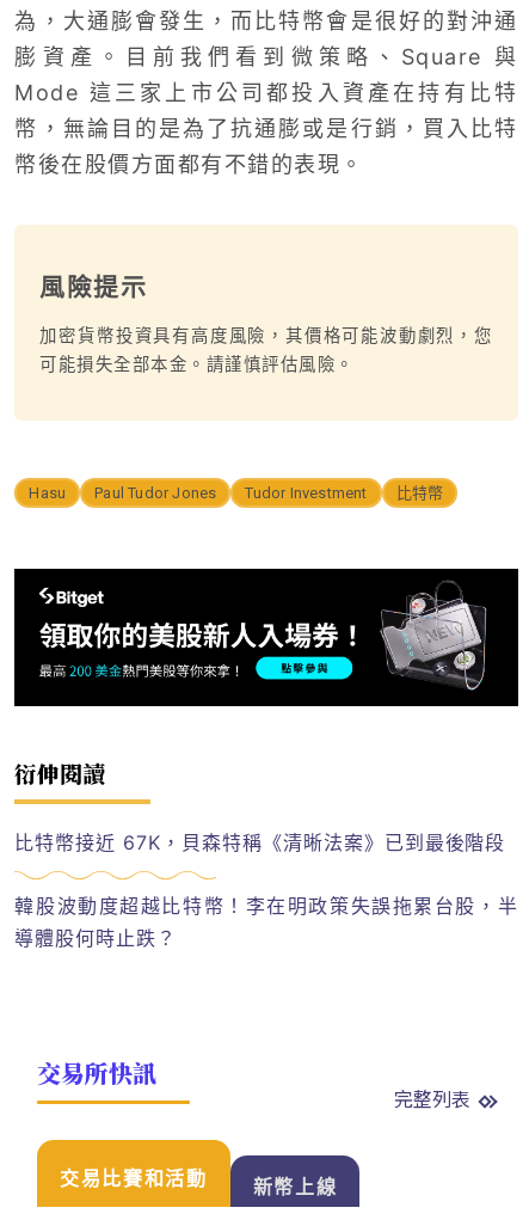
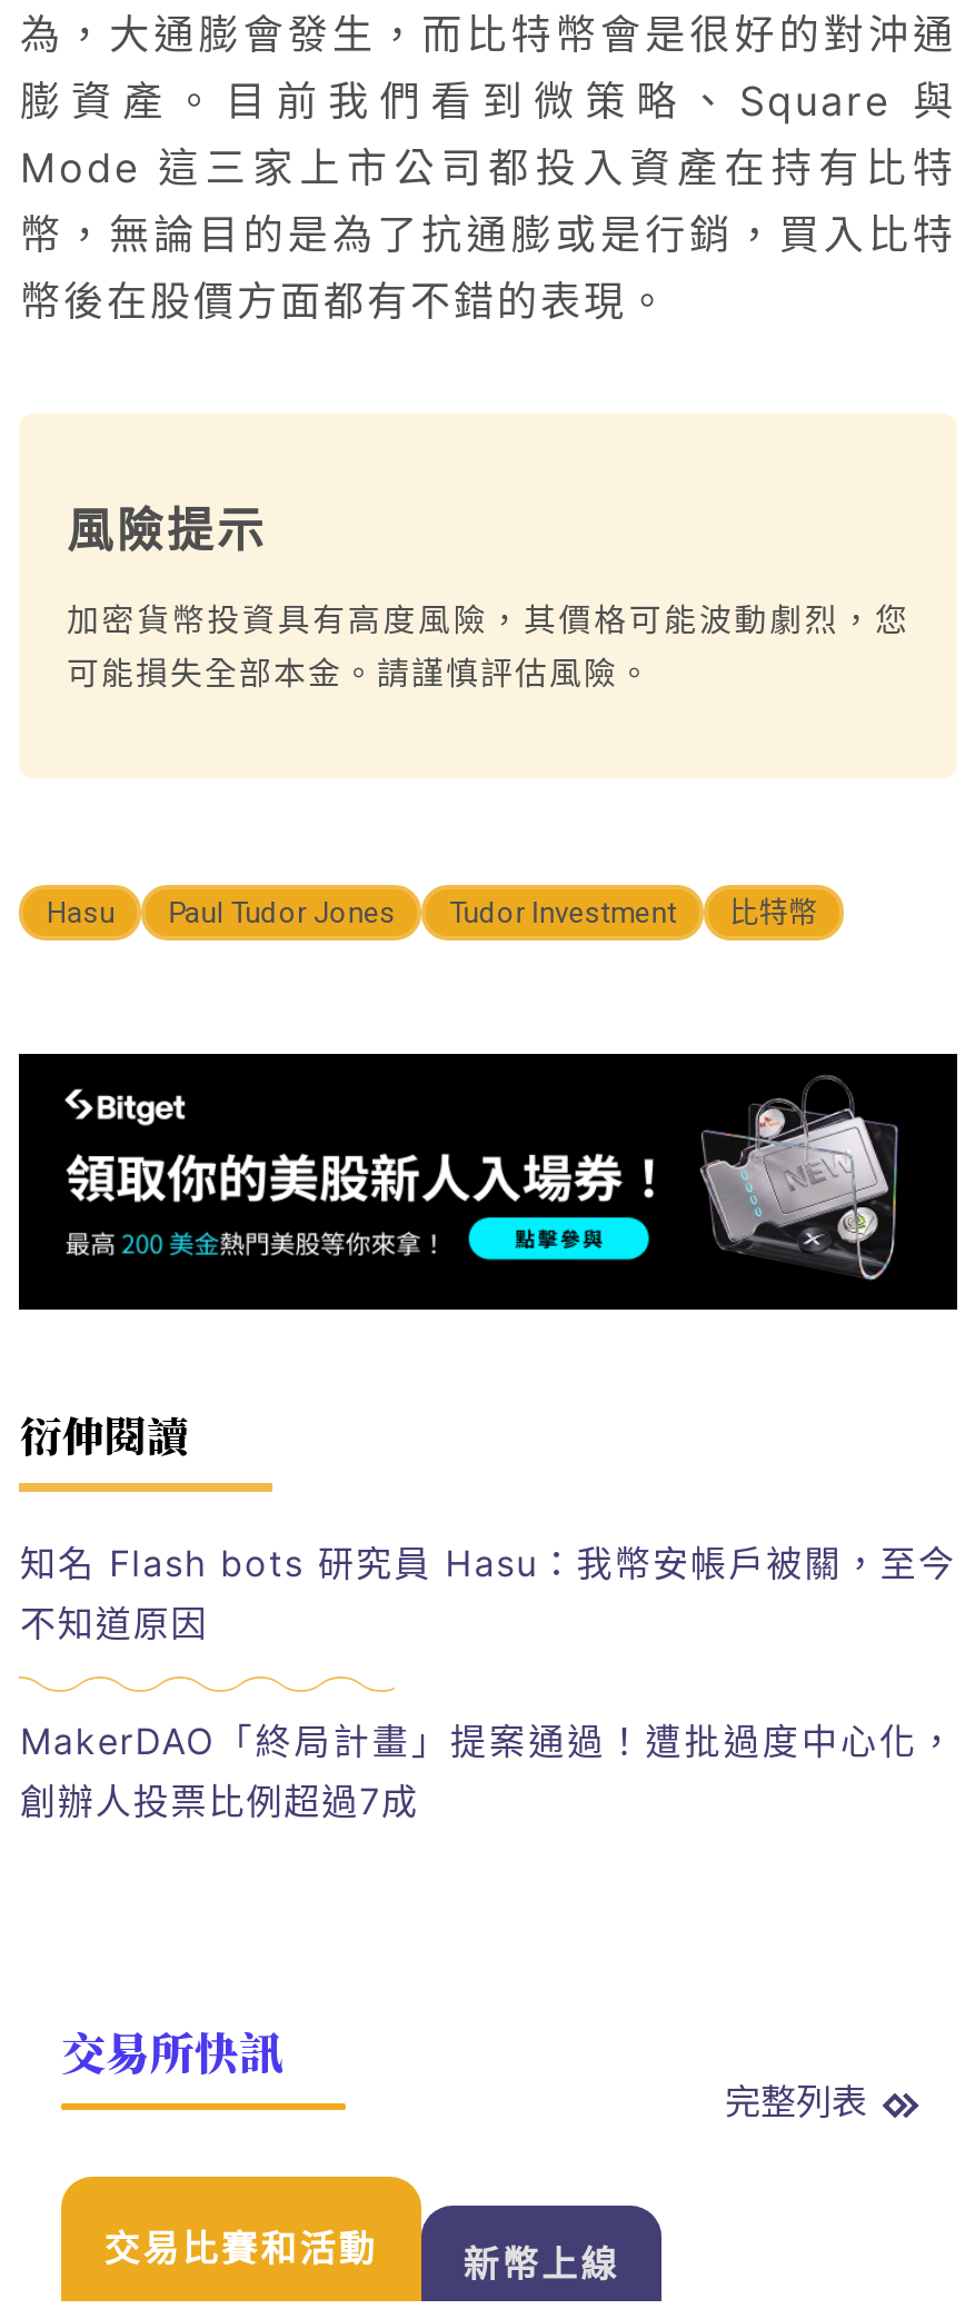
- 比特幣接近 67K，貝森特稱《清晰法案》已到最後階段
+ 知名 Flash bots 研究員 Hasu：我幣安帳戶被關，至今
+ 不知道原因

- 韓股波動度超越比特幣！李在明政策失誤拖累台股，半
- 導體股何時止跌？
+ MakerDAO「終局計畫」提案通過！遭批過度中心化，
+ 創辦人投票比例超過7成
